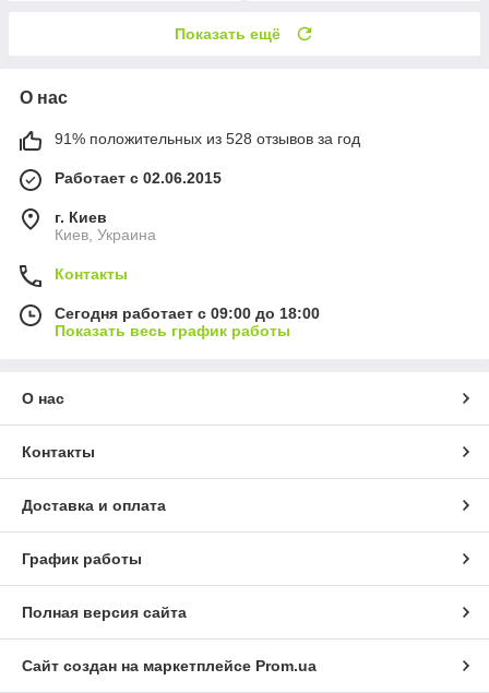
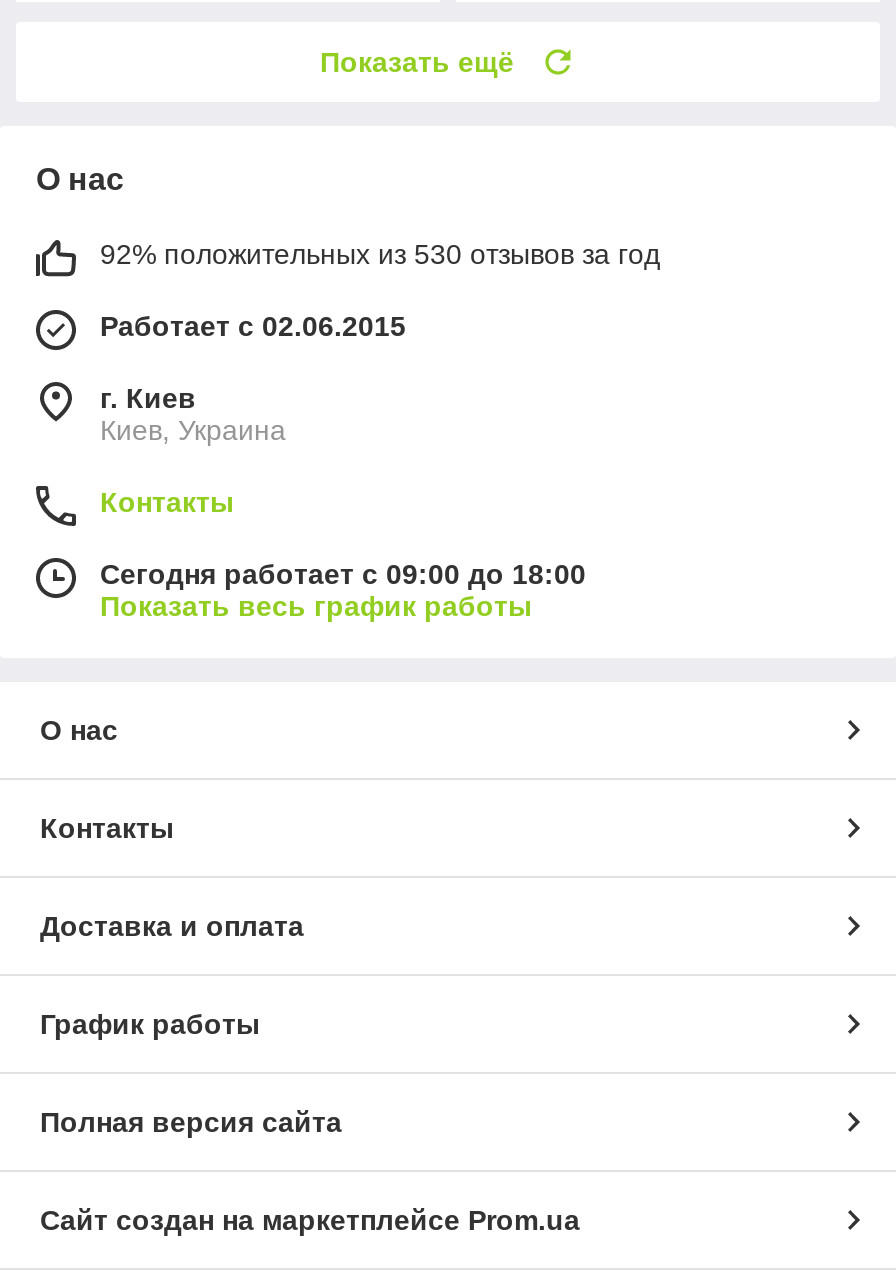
- 91% положительных из 528 отзывов за год
+ 92% положительных из 530 отзывов за год
